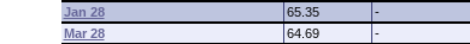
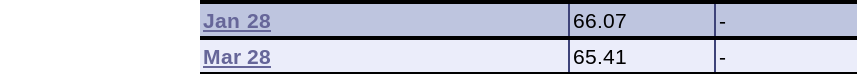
- 65.35
+ 66.07

- 64.69
+ 65.41
